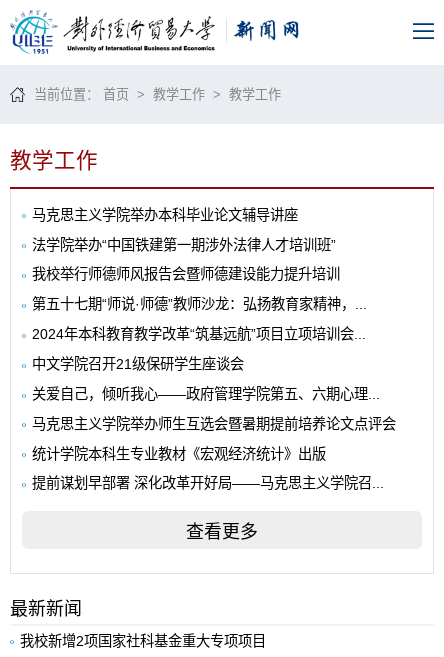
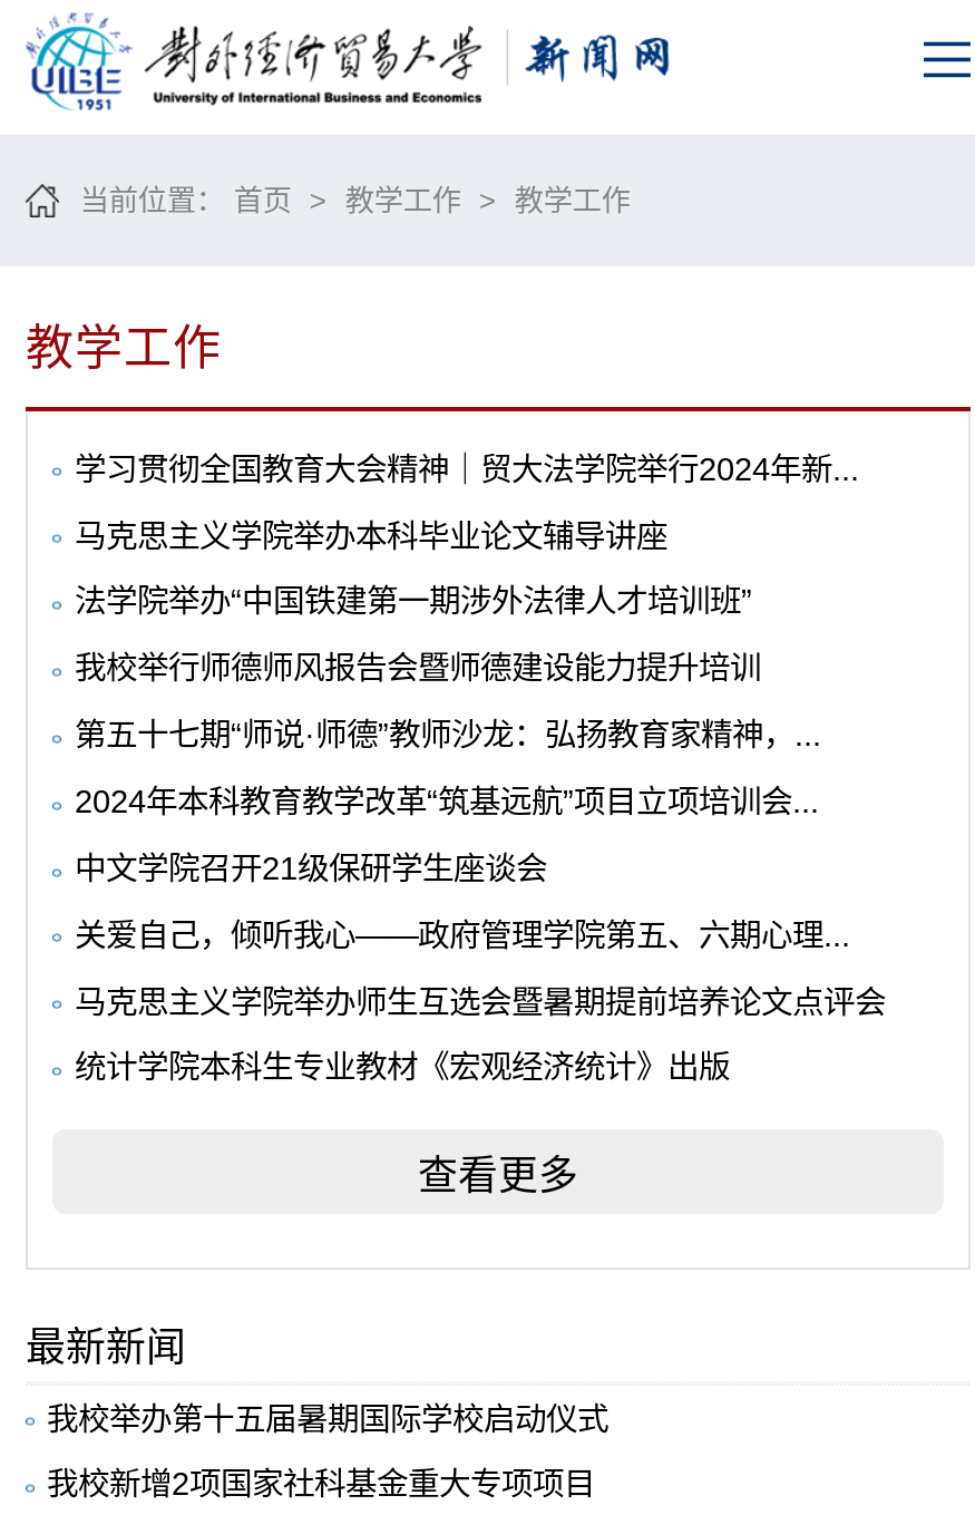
+ 学习贯彻全国教育大会精神｜贸大法学院举行2024年新...

- 提前谋划早部署 深化改革开好局——马克思主义学院召...

+ 我校举办第十五届暑期国际学校启动仪式
